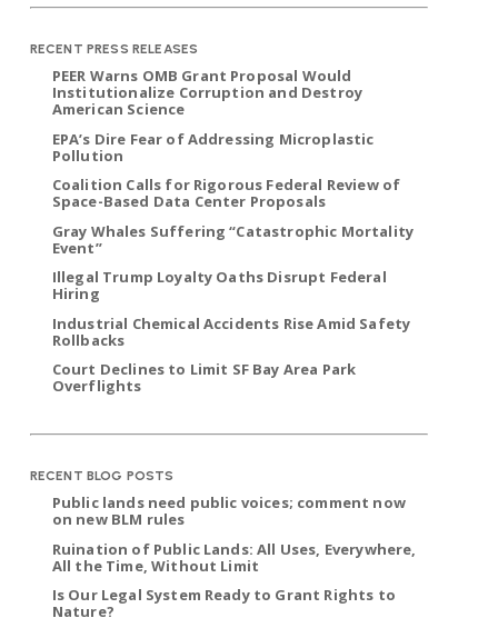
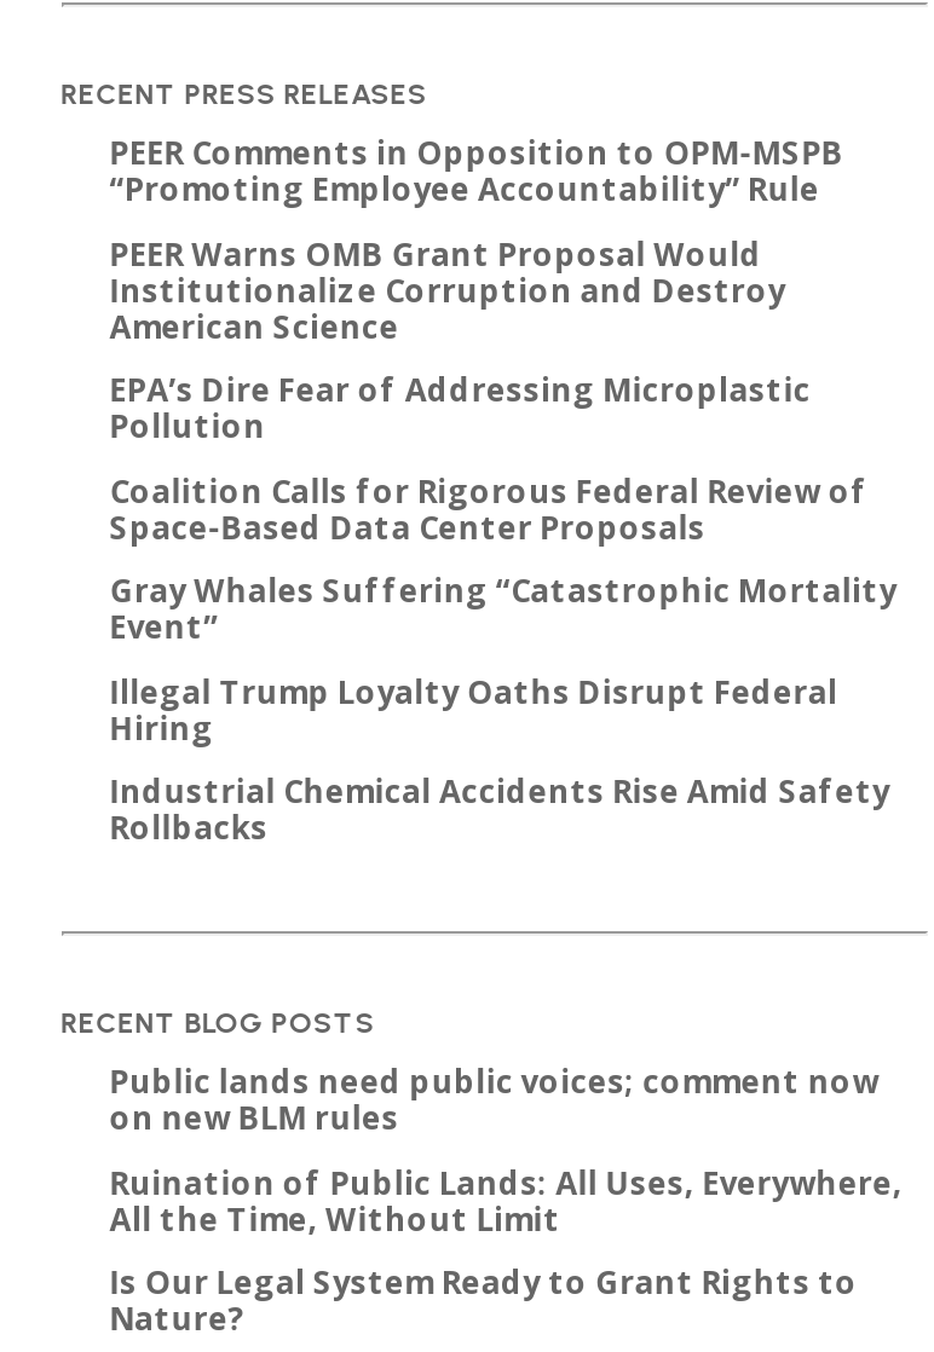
+ PEER Comments in Opposition to OPM-MSPB
+ “Promoting Employee Accountability” Rule

moved down: PEER Warns OMB Grant Proposal Would | Institutionalize Corruption and Destroy | American Science | ... | Industrial Chemical Accidents Rise Amid Safety | Rollbacks

- Court Declines to Limit SF Bay Area Park
- Overflights
